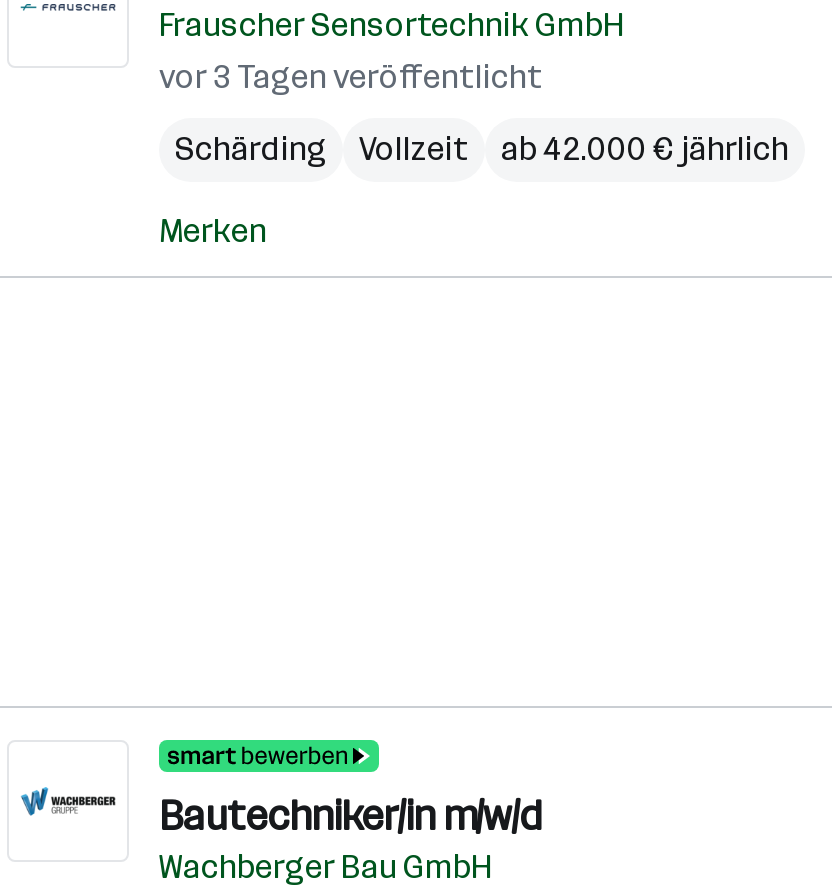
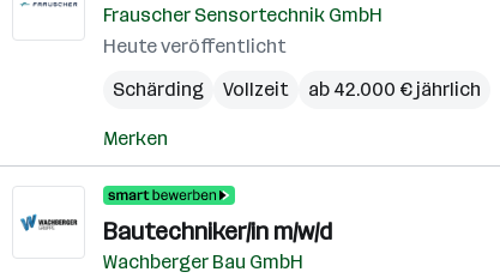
- vor 3 Tagen veröffentlicht
+ Heute veröffentlicht
